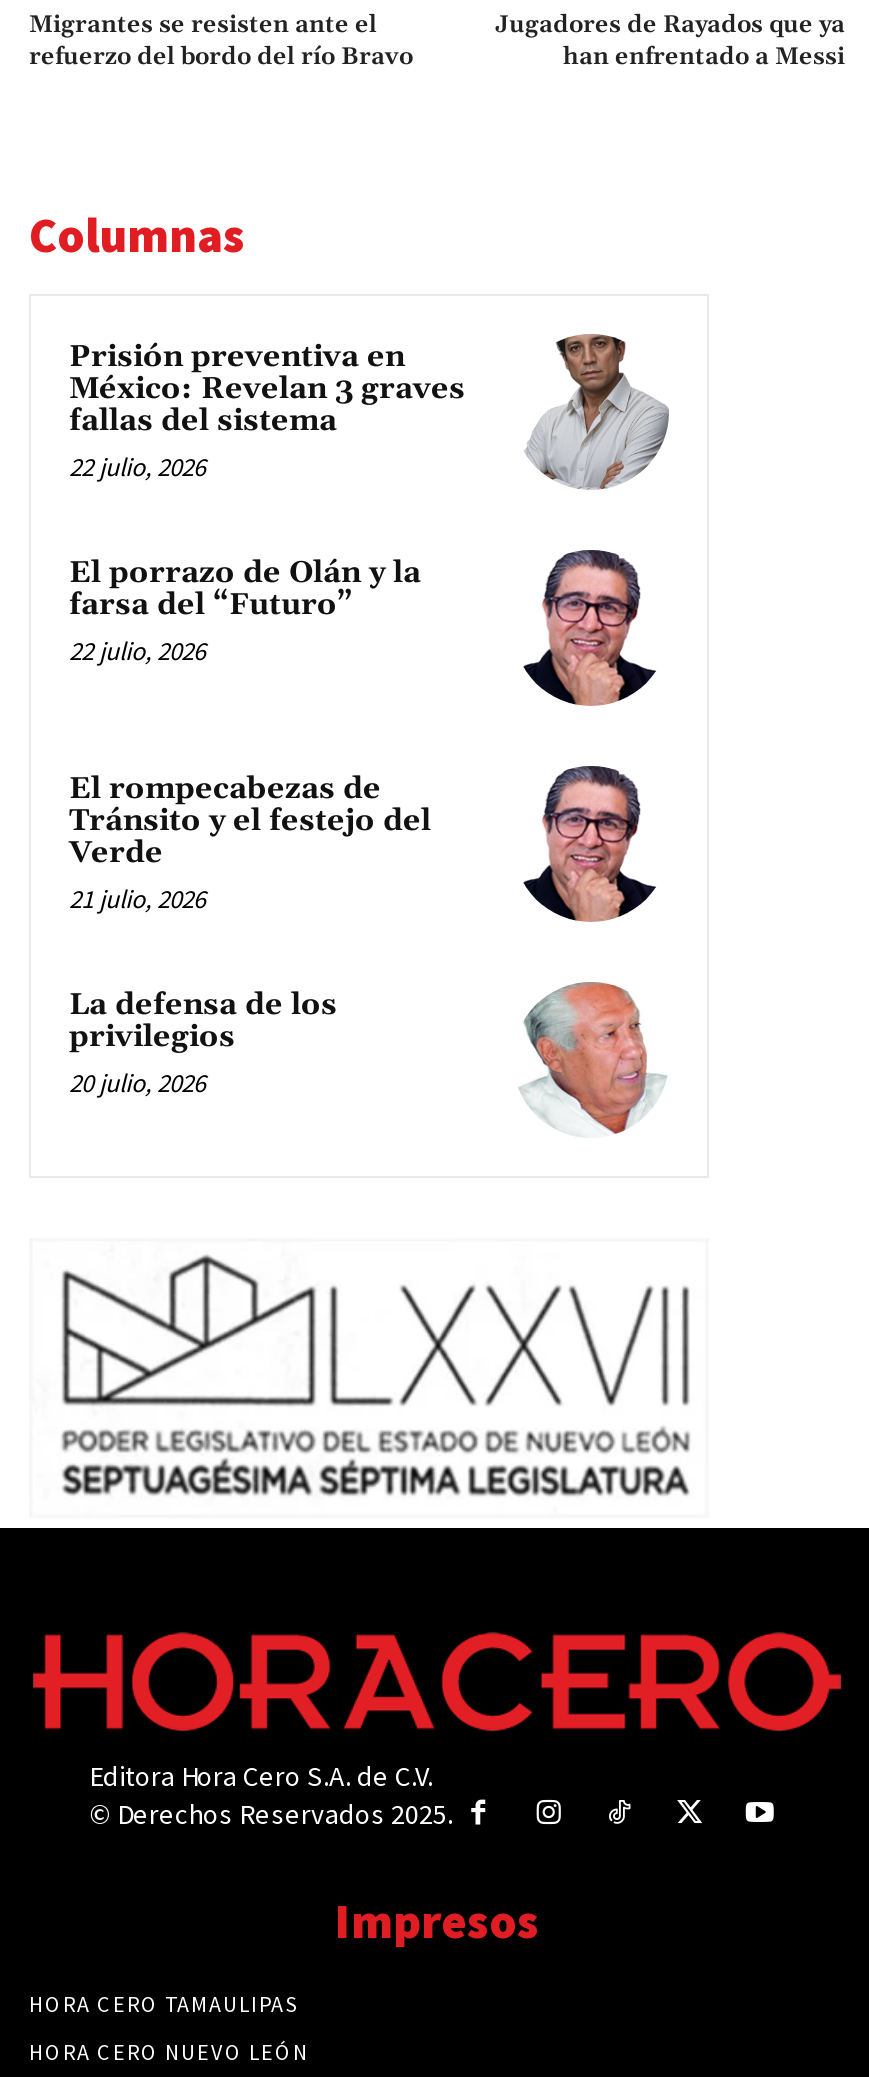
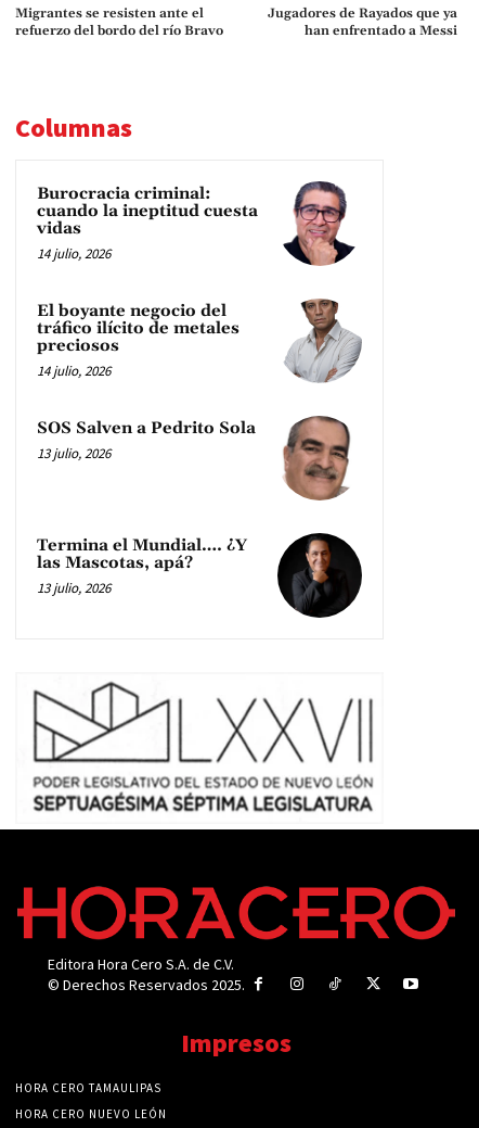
- Prisión preventiva en
- México: Revelan 3 graves
- fallas del sistema
- 22 julio, 2026
+ Burocracia criminal:
+ cuando la ineptitud cuesta
+ vidas
+ 14 julio, 2026

moved down: [image]

- El porrazo de Olán y la
- farsa del “Futuro”
- 22 julio, 2026
+ El boyante negocio del
+ tráfico ilícito de metales
+ preciosos
+ 14 julio, 2026

moved up: [image]

- El rompecabezas de
- Tránsito y el festejo del
- Verde
- 21 julio, 2026
+ SOS Salven a Pedrito Sola
+ 13 julio, 2026

- [image]
+ [image]

- La defensa de los
- privilegios
- 20 julio, 2026
+ Termina el Mundial…. ¿Y
+ las Mascotas, apá?
+ 13 julio, 2026

- [image]
+ [image]
